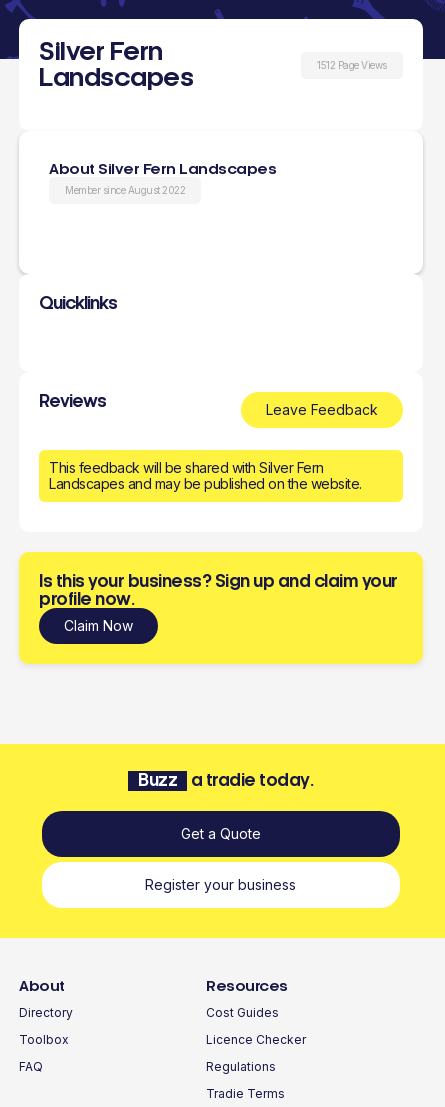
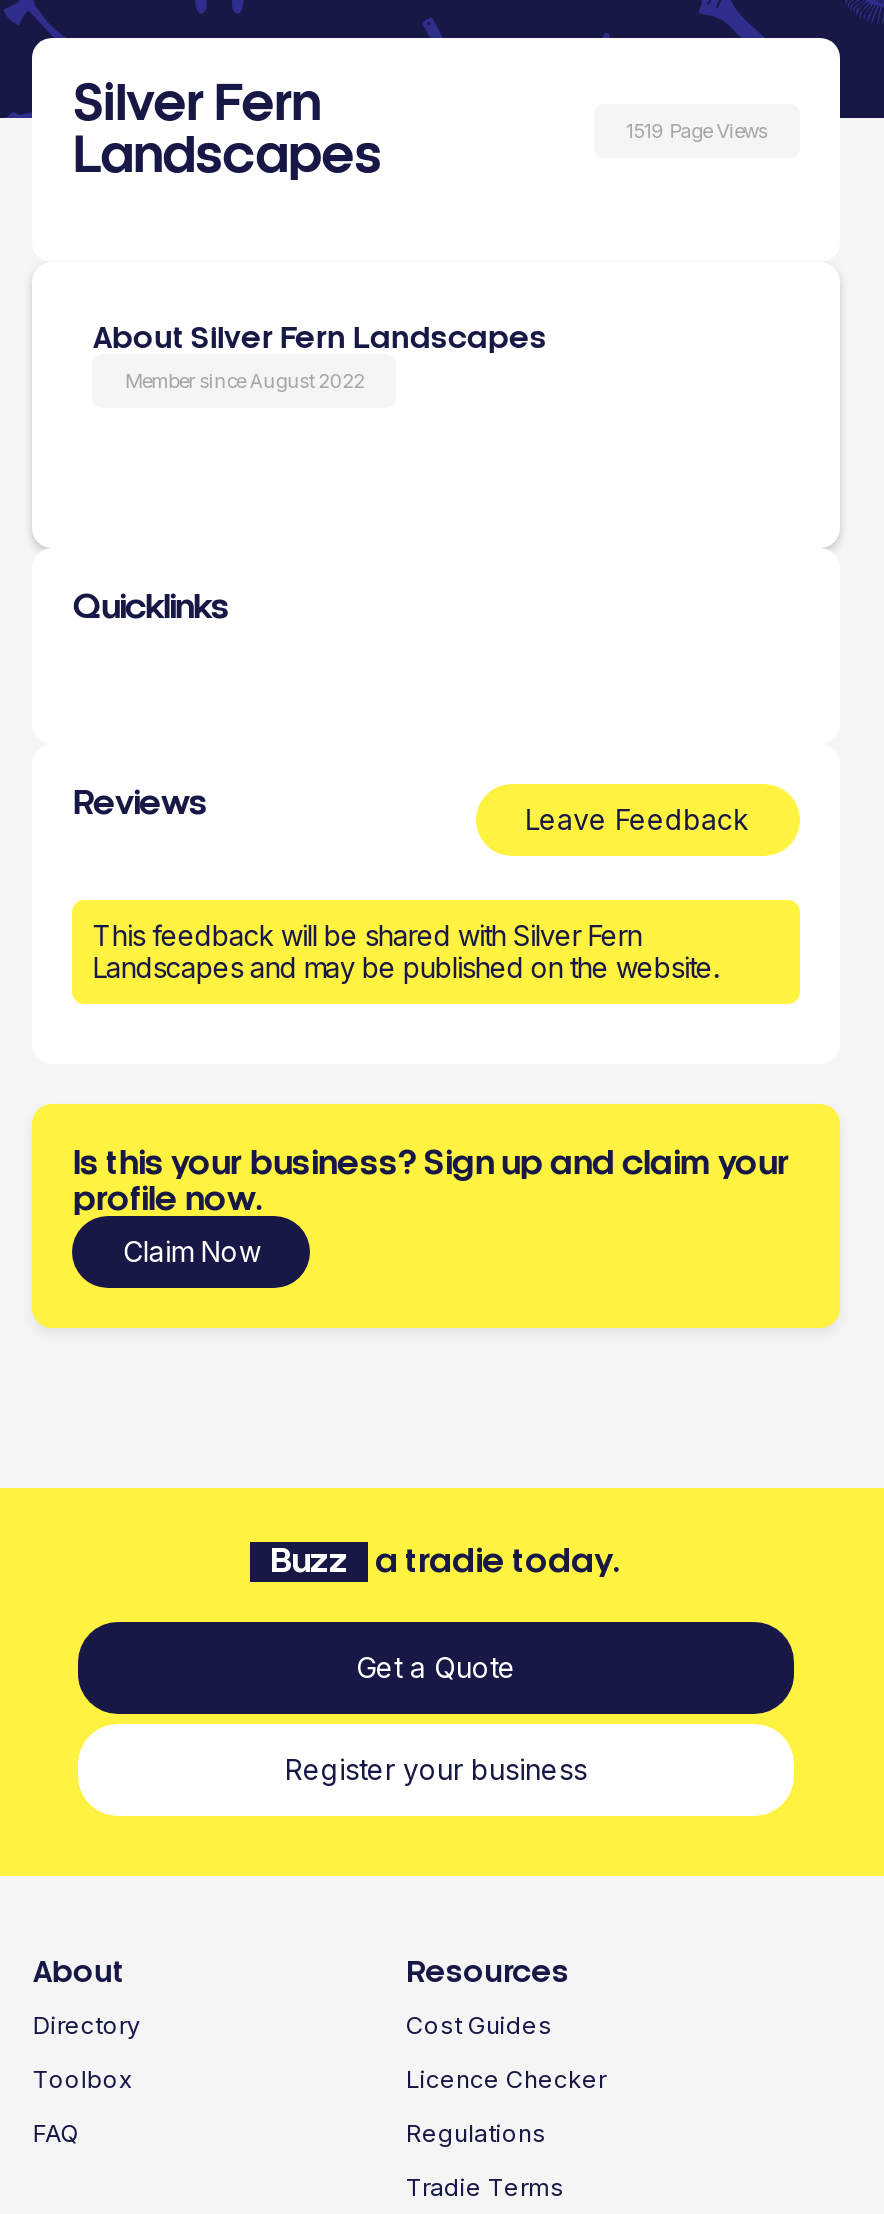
- 1512 Page Views
+ 1519 Page Views
